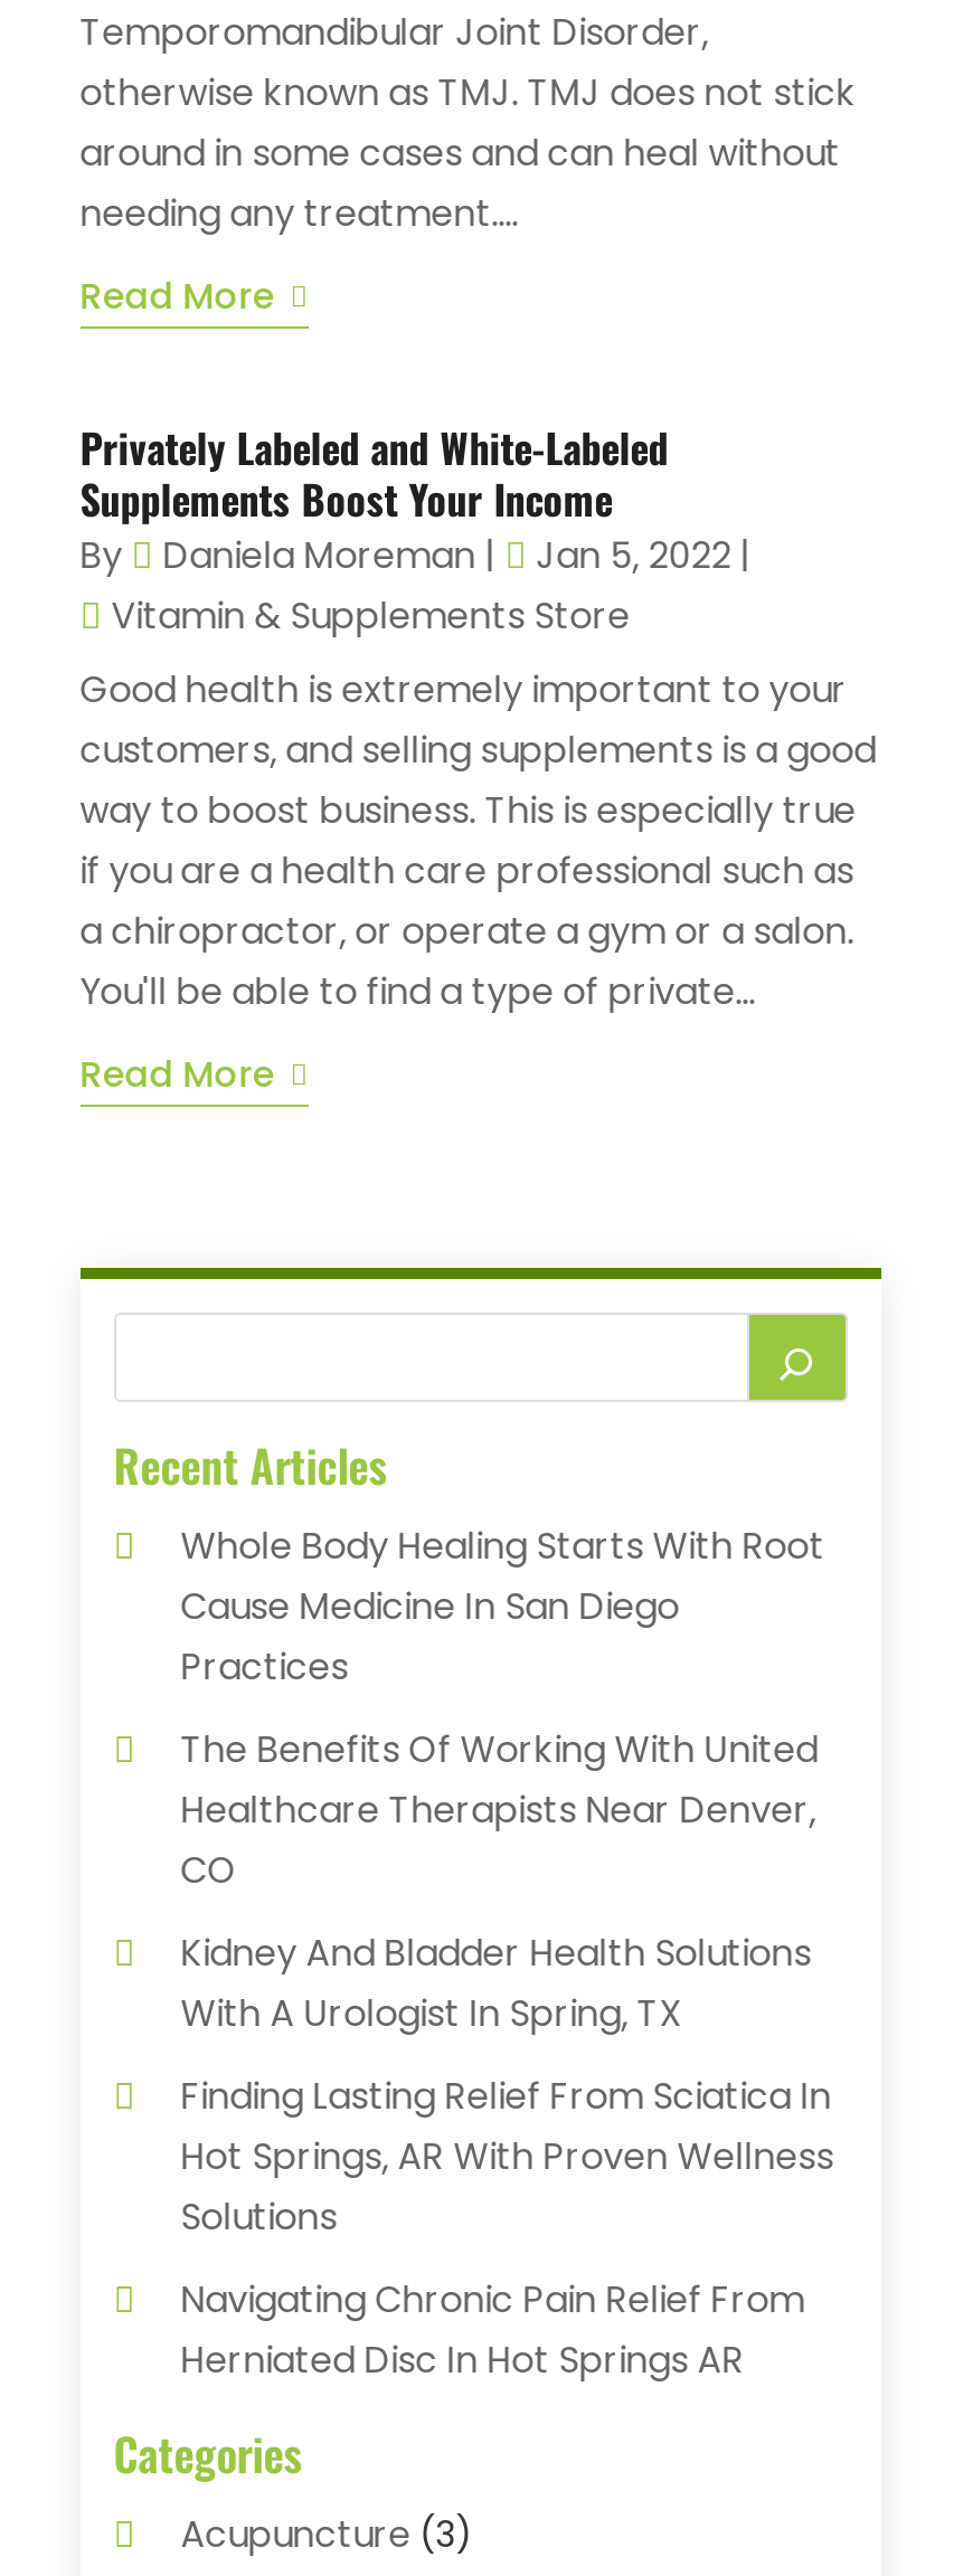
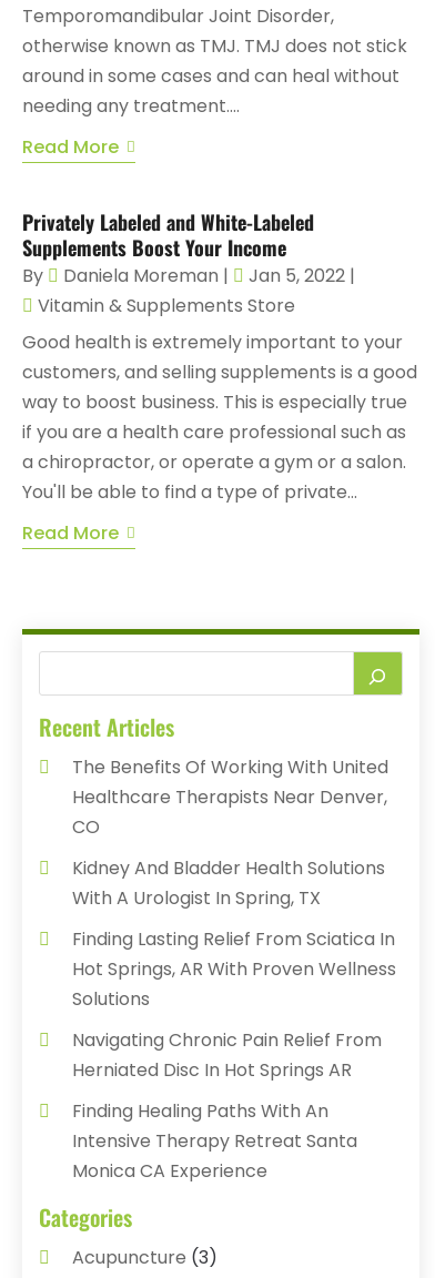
- Whole Body Healing Starts With Root
- Cause Medicine In San Diego
- Practices

moved up: The Benefits Of Working With United | Healthcare Therapists Near Denver, | CO | ... | Navigating Chronic Pain Relief From | Herniated Disc In Hot Springs AR

+ Finding Healing Paths With An
+ Intensive Therapy Retreat Santa
+ Monica CA Experience
